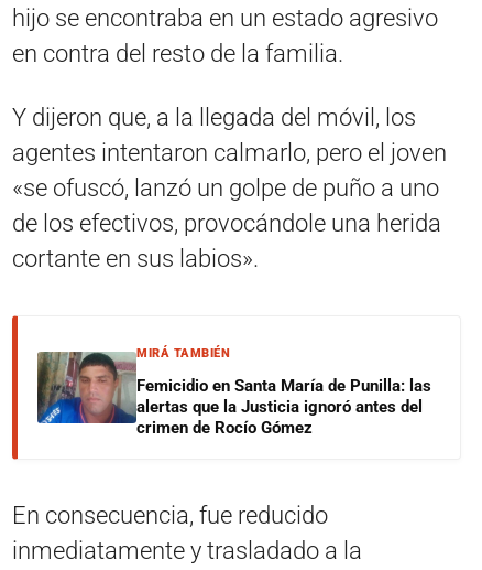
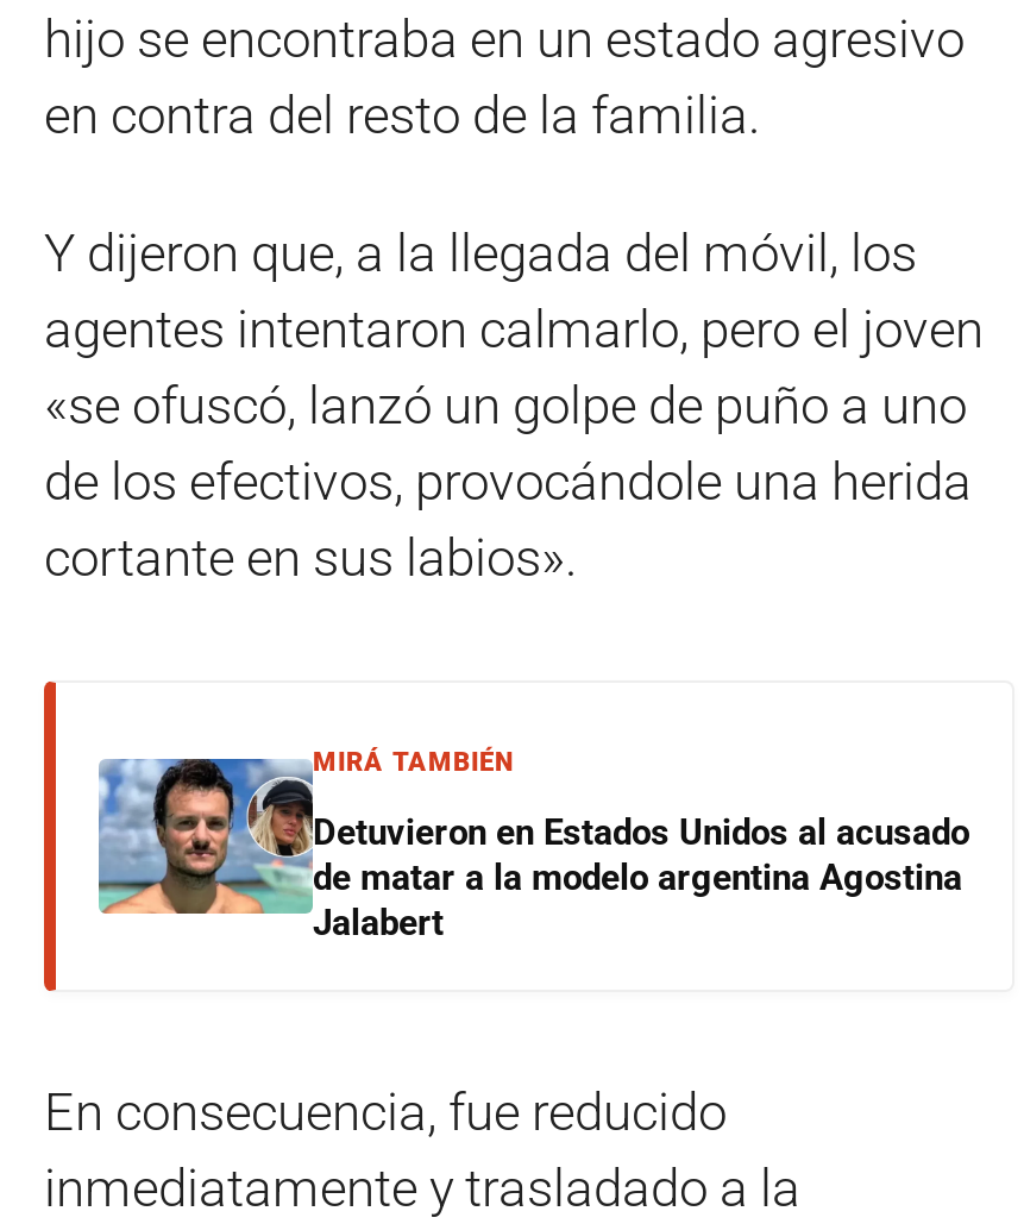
- [image]
- Femicidio en Santa María de Punilla: las
- alertas que la Justicia ignoró antes del
- crimen de Rocío Gómez
+ [image]
+ Detuvieron en Estados Unidos al acusado
+ de matar a la modelo argentina Agostina
+ Jalabert
